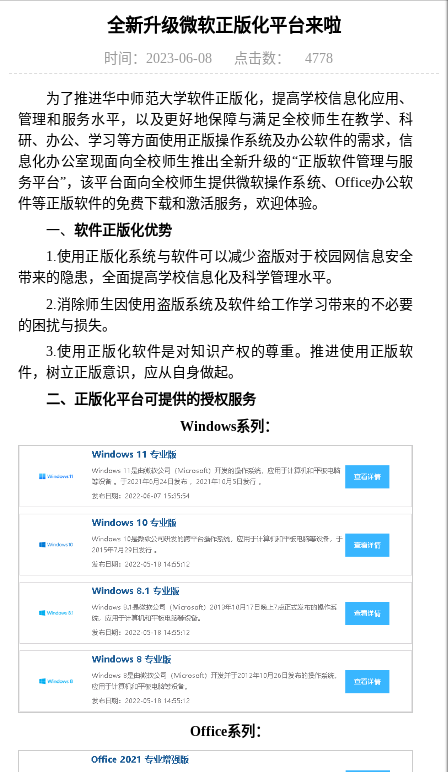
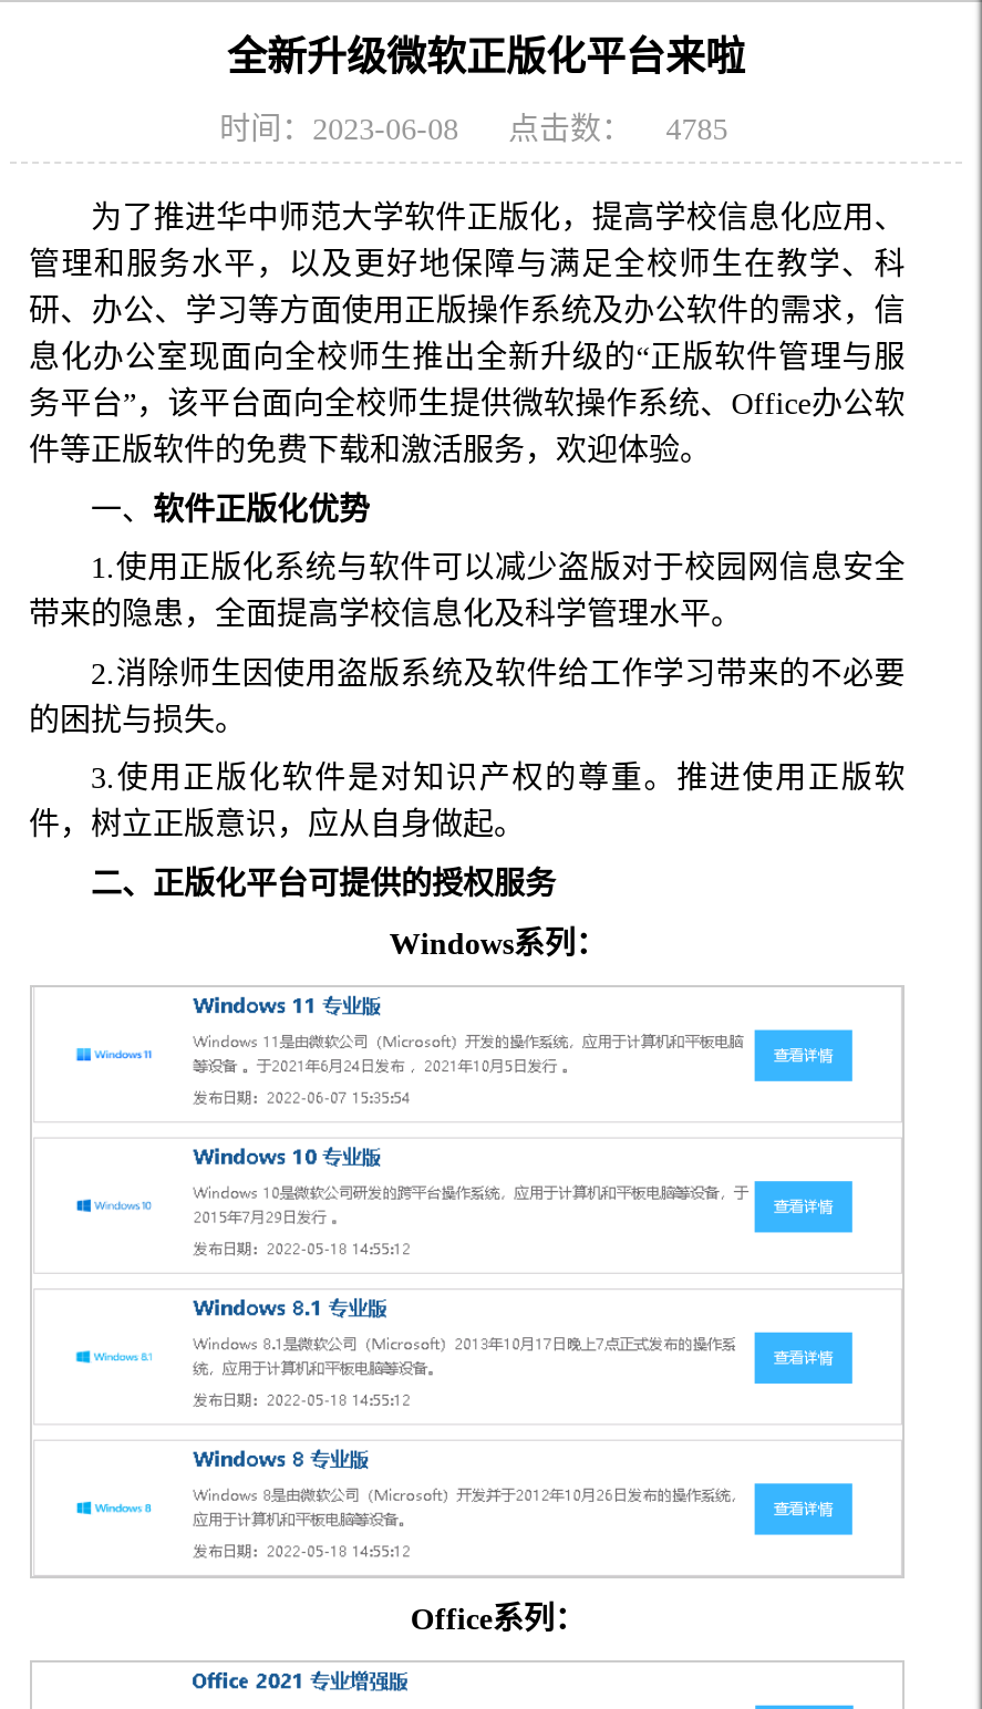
- 时间：2023-06-08 点击数： 4778
+ 时间：2023-06-08 点击数： 4785
